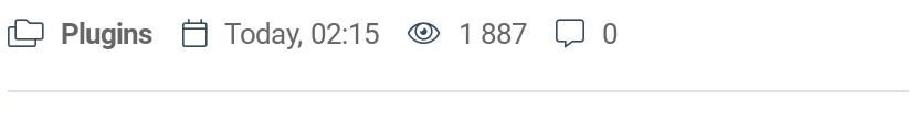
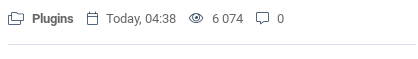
- Today, 02:15
+ Today, 04:38

- 1 887
+ 6 074
